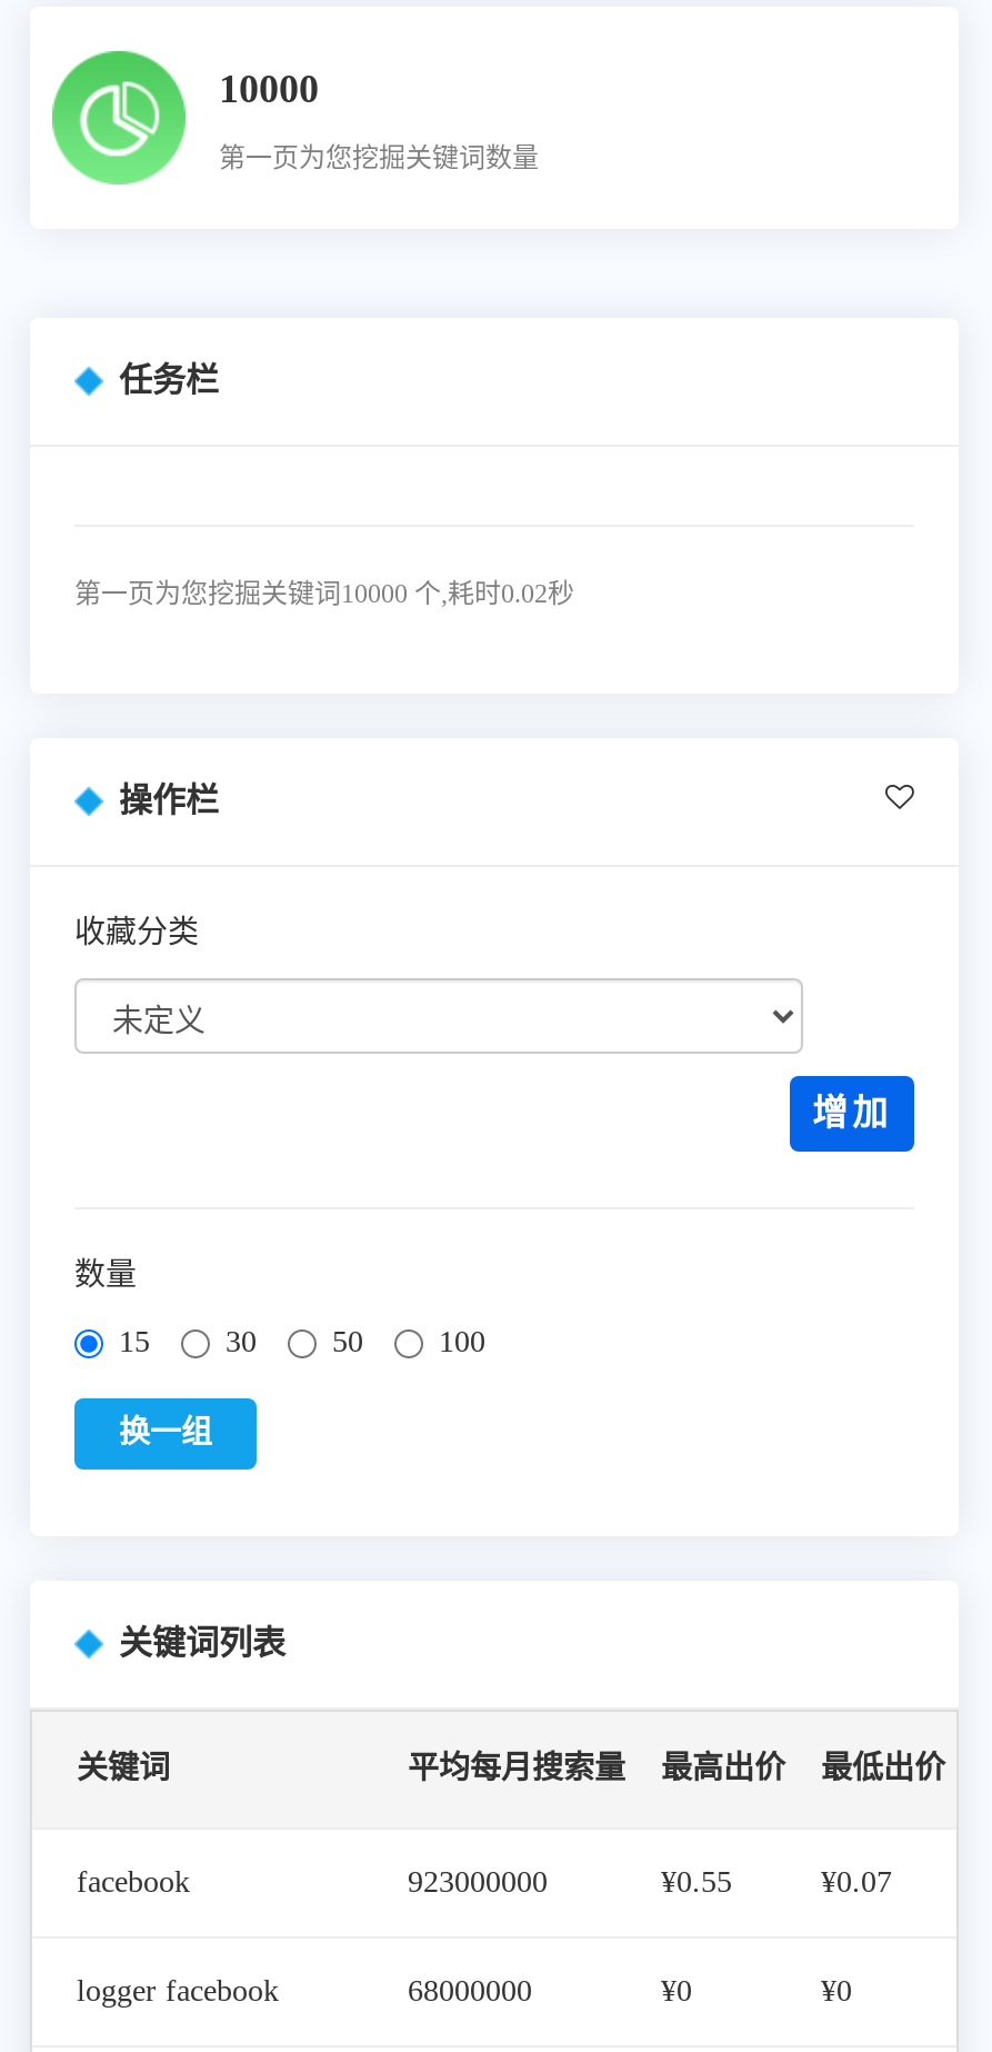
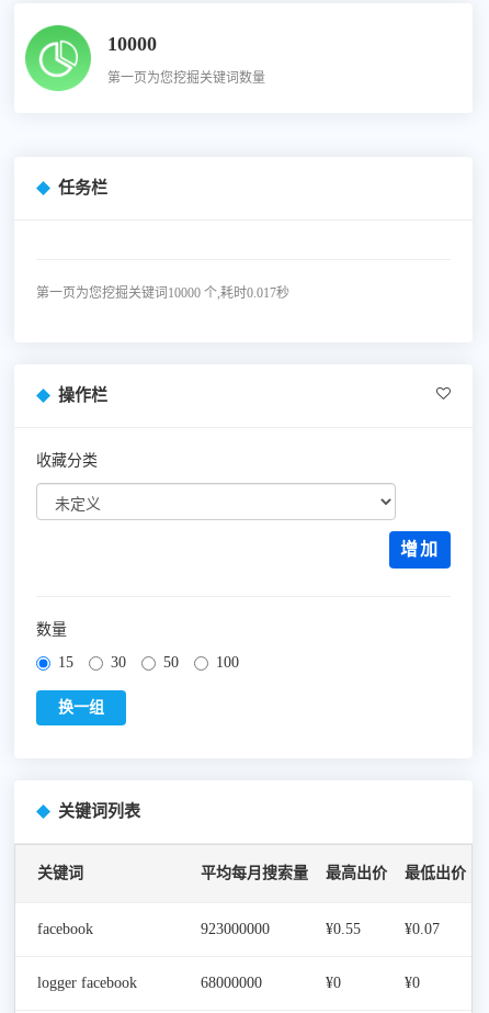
- 第一页为您挖掘关键词10000 个,耗时0.02秒
+ 第一页为您挖掘关键词10000 个,耗时0.017秒
